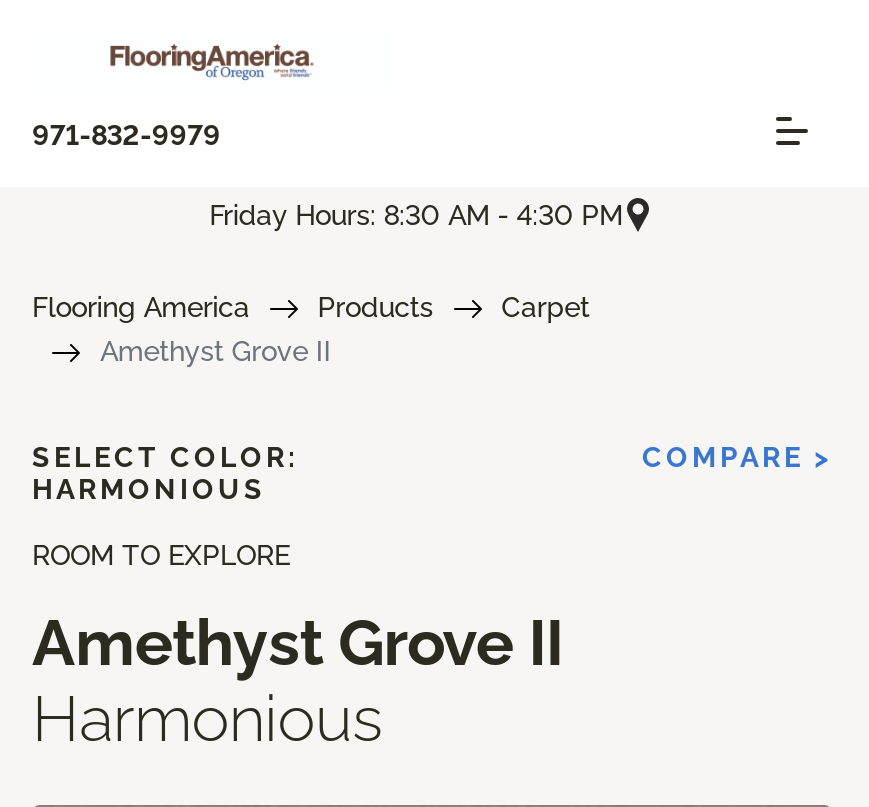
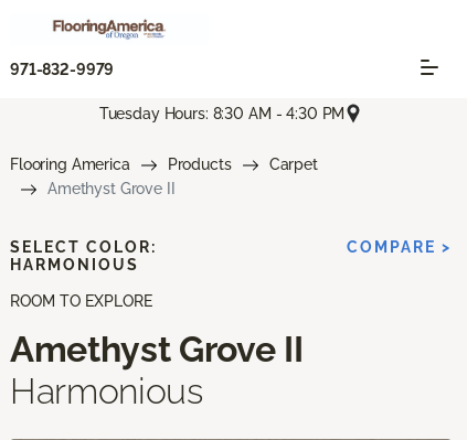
- Friday Hours: 8:30 AM - 4:30 PM
+ Tuesday Hours: 8:30 AM - 4:30 PM
